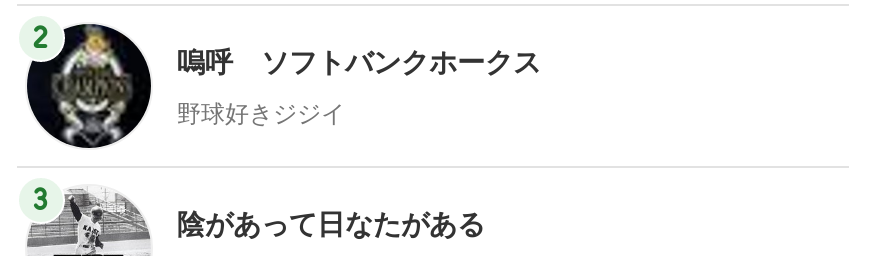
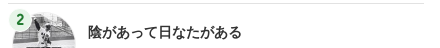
- [image]
- 嗚呼 ソフトバンクホークス
- 野球好きジジイ
- 3
